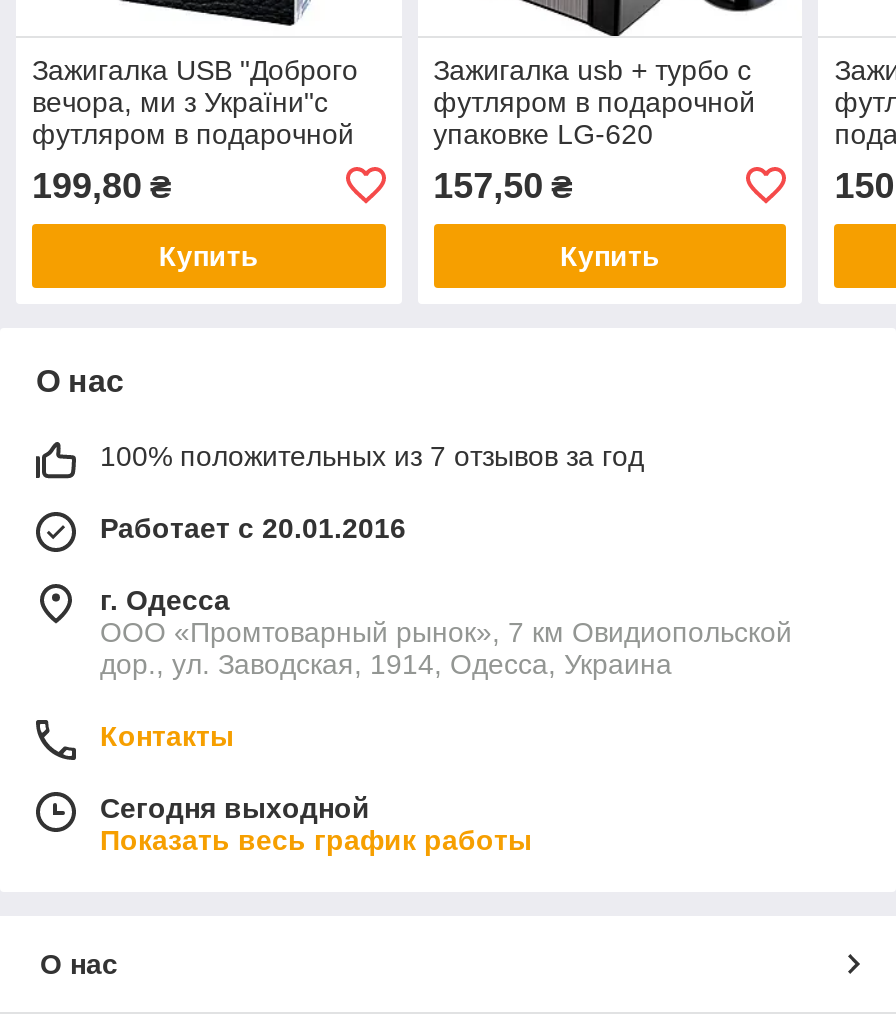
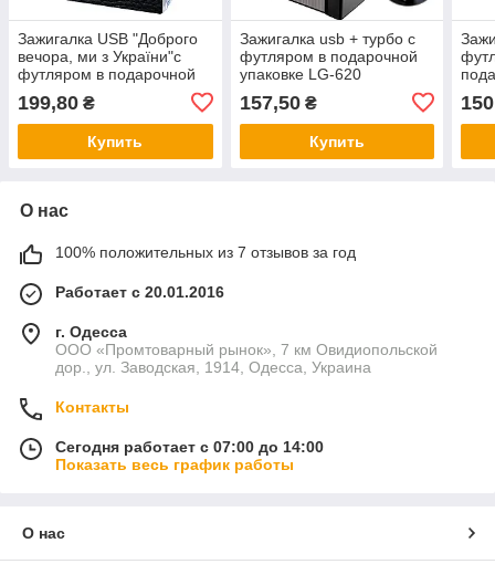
- Сегодня выходной
+ Сегодня работает с 07:00 до 14:00
